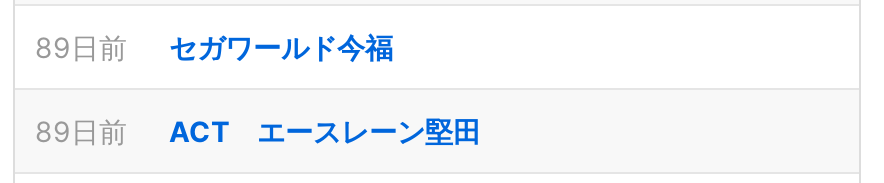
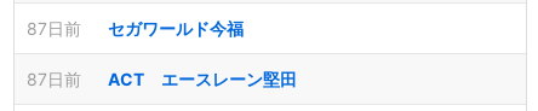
- 89日前 セガワールド今福
+ 87日前 セガワールド今福

- 89日前 ACT エースレーン堅田
+ 87日前 ACT エースレーン堅田
